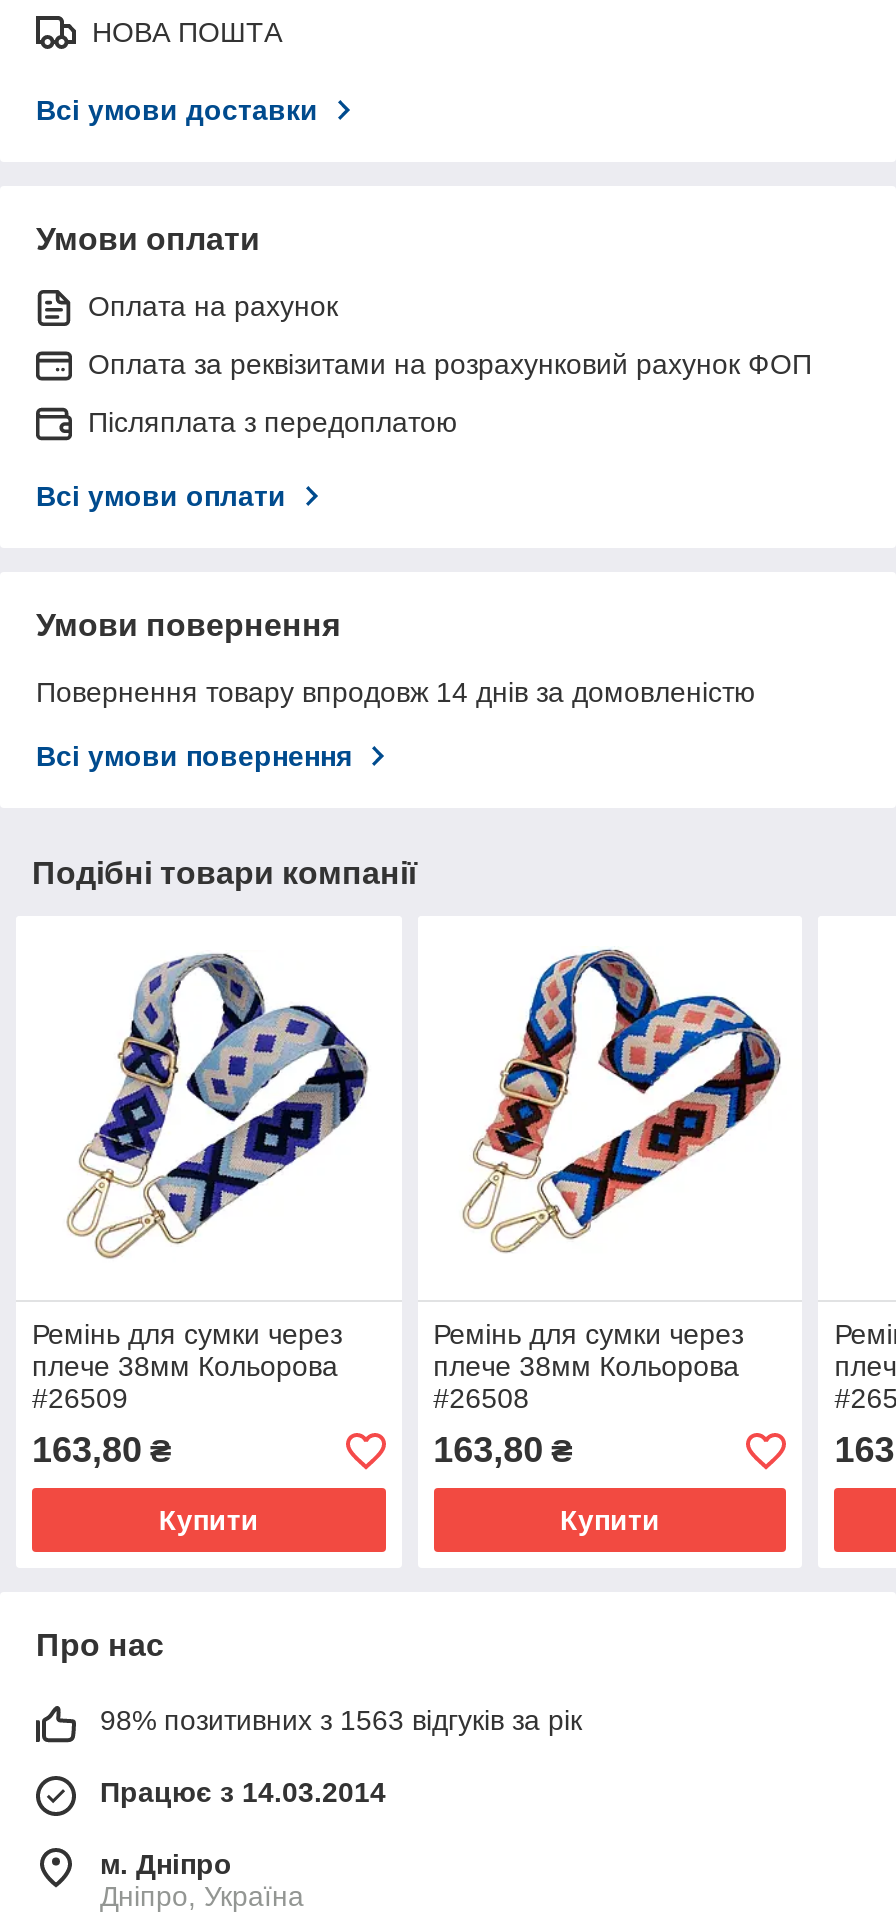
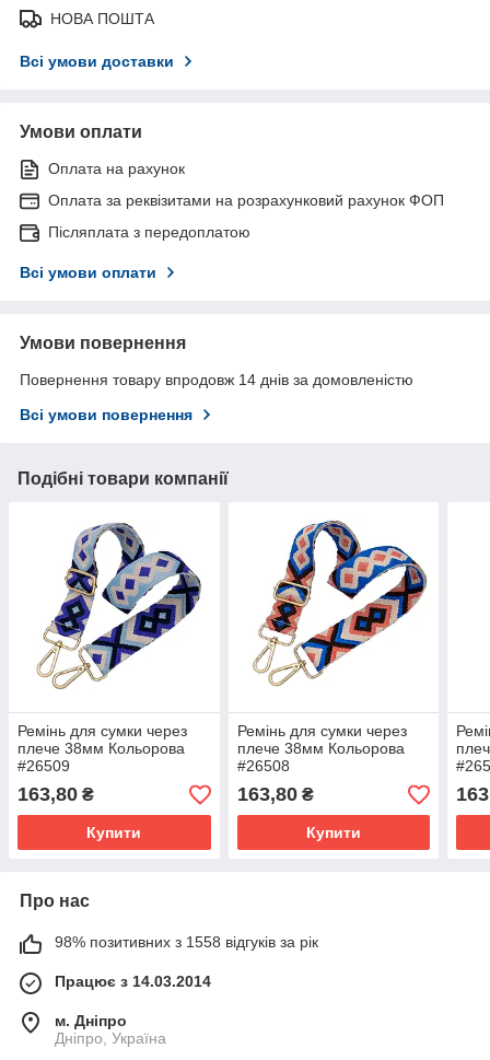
- 98% позитивних з 1563 відгуків за рік
+ 98% позитивних з 1558 відгуків за рік
